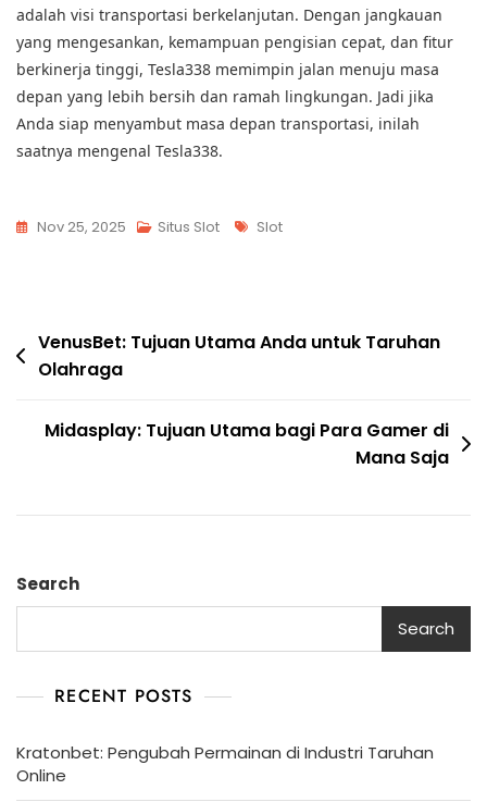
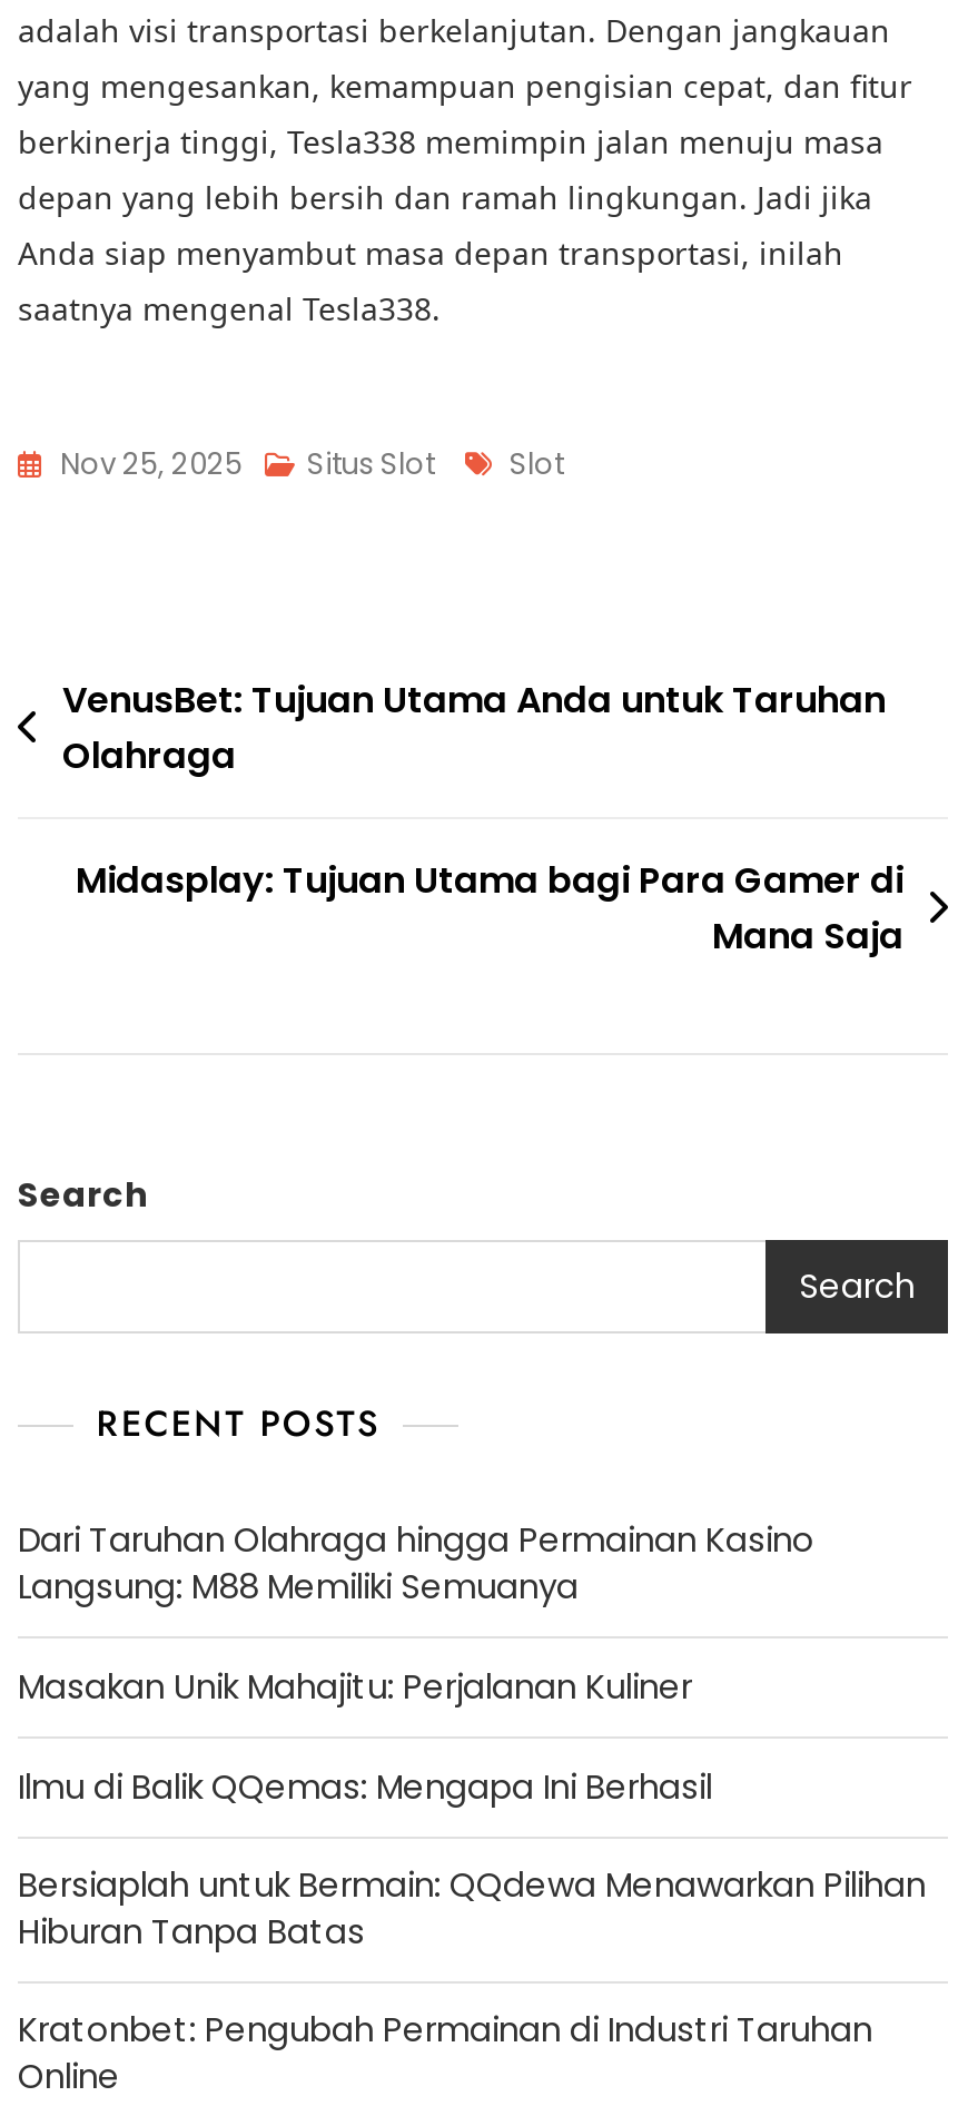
+ Dari Taruhan Olahraga hingga Permainan Kasino
+ Langsung: M88 Memiliki Semuanya
+ Masakan Unik Mahajitu: Perjalanan Kuliner
+ Ilmu di Balik QQemas: Mengapa Ini Berhasil
+ Bersiaplah untuk Bermain: QQdewa Menawarkan Pilihan
+ Hiburan Tanpa Batas
